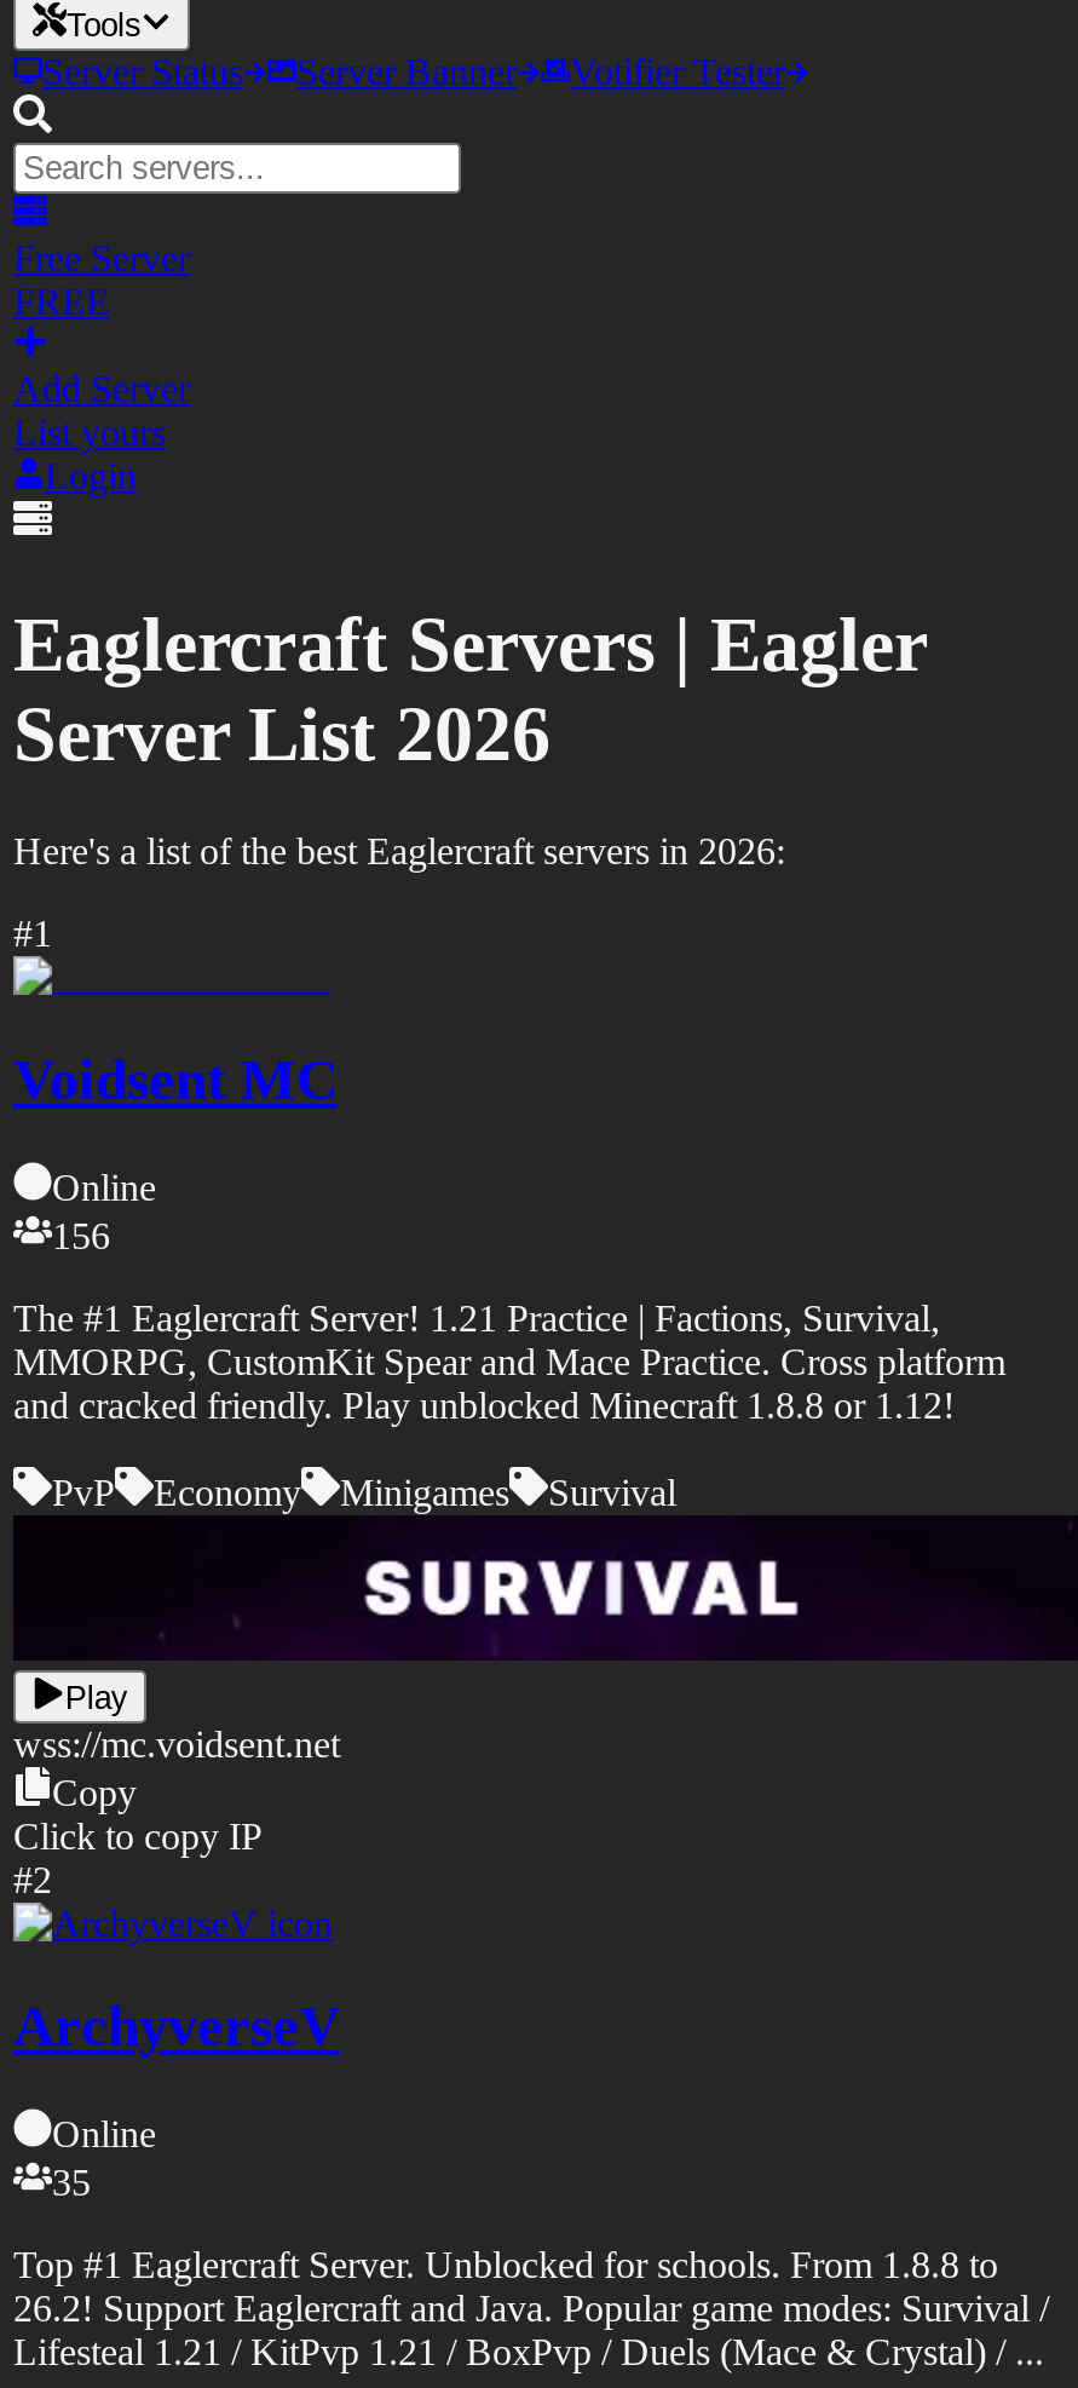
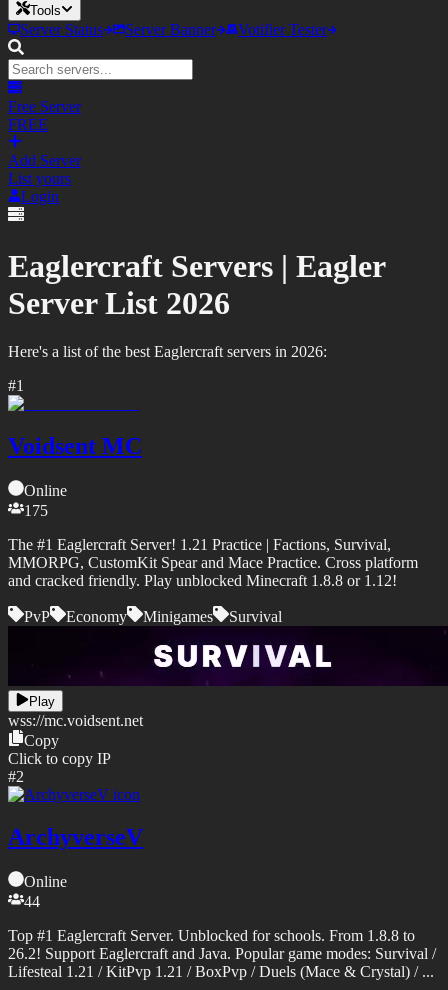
- 156
+ 175

- 35
+ 44
